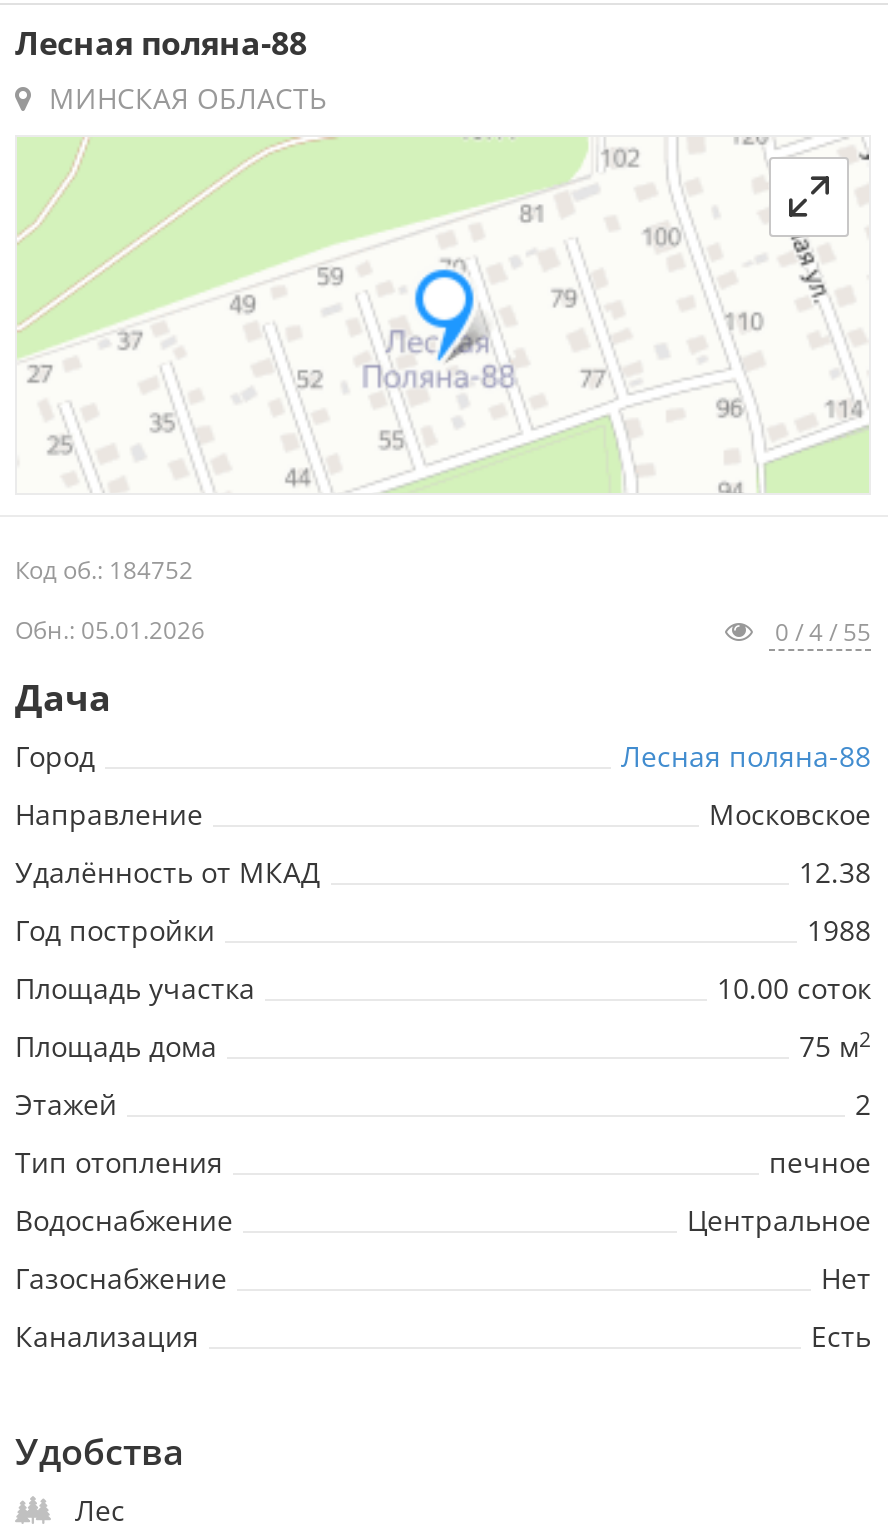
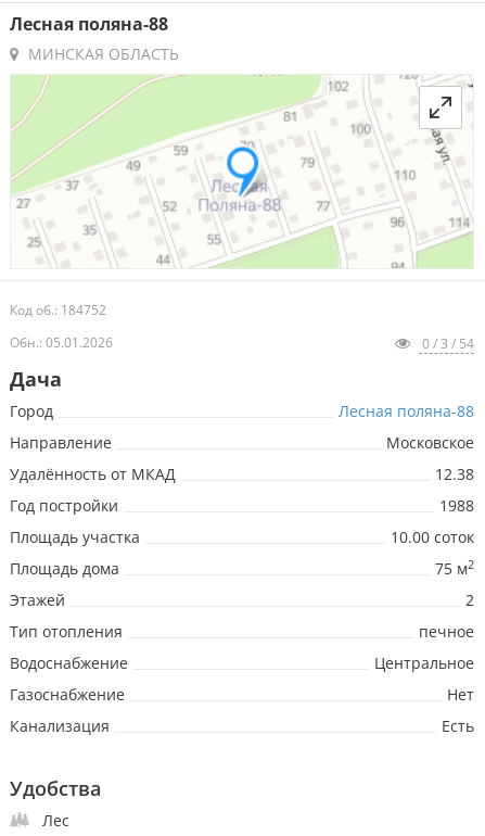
- 0 / 4 / 55
+ 0 / 3 / 54
